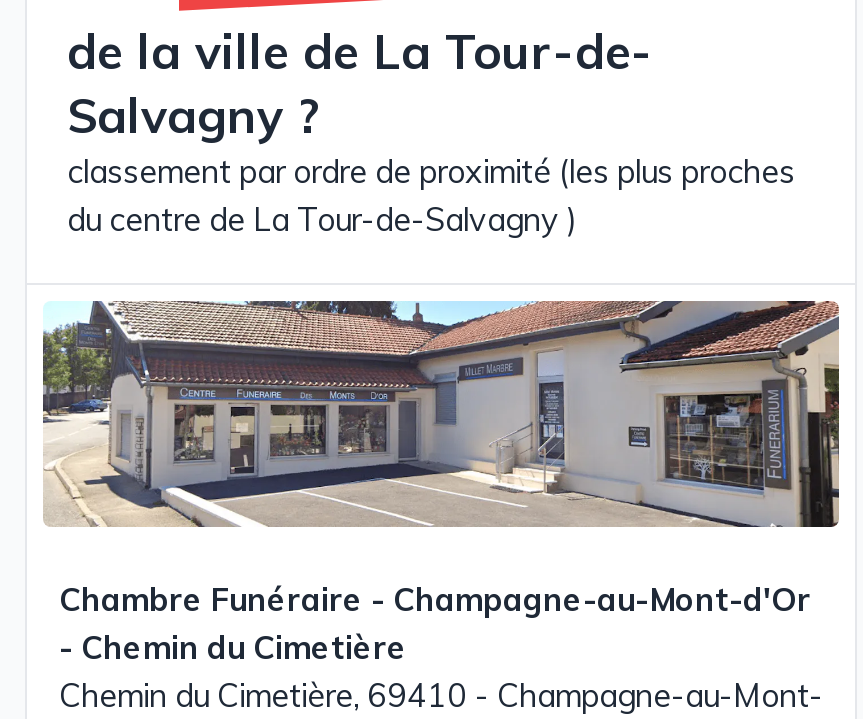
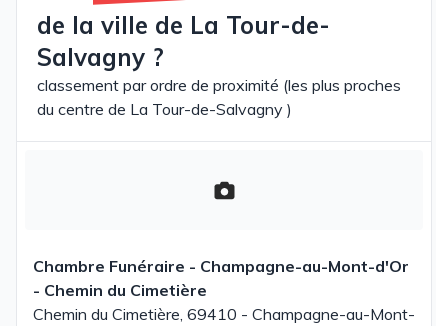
- [image]
